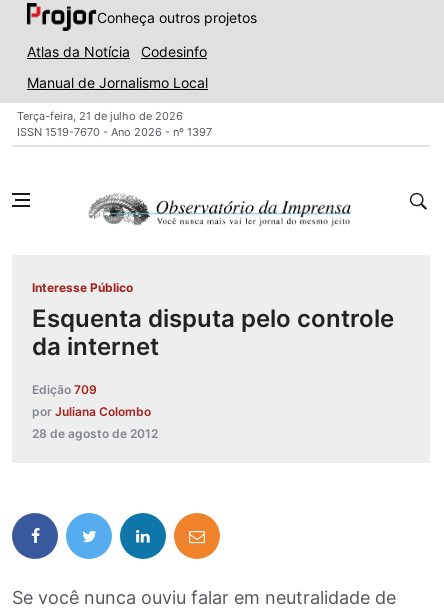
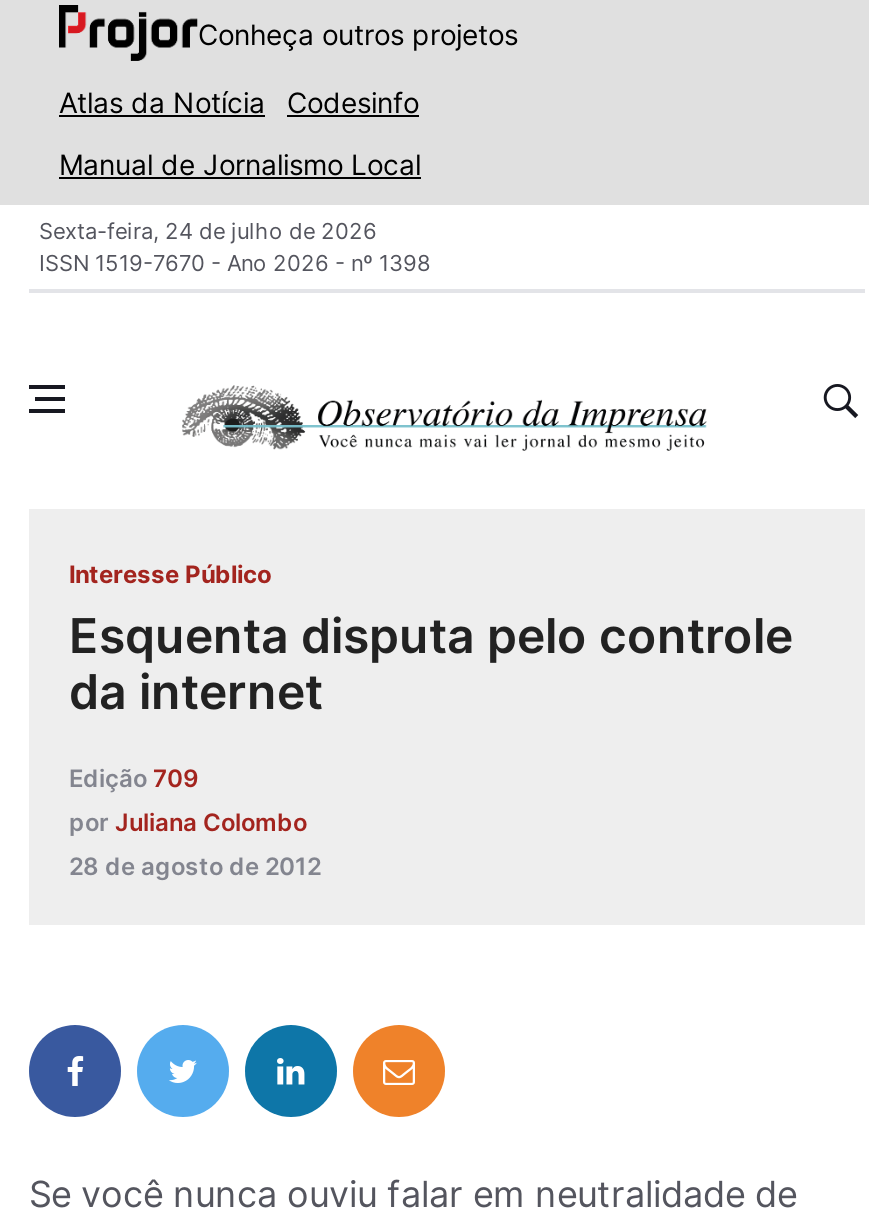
- Terça-feira, 21 de julho de 2026
+ Sexta-feira, 24 de julho de 2026

- ISSN 1519-7670 - Ano 2026 - nº 1397
+ ISSN 1519-7670 - Ano 2026 - nº 1398
